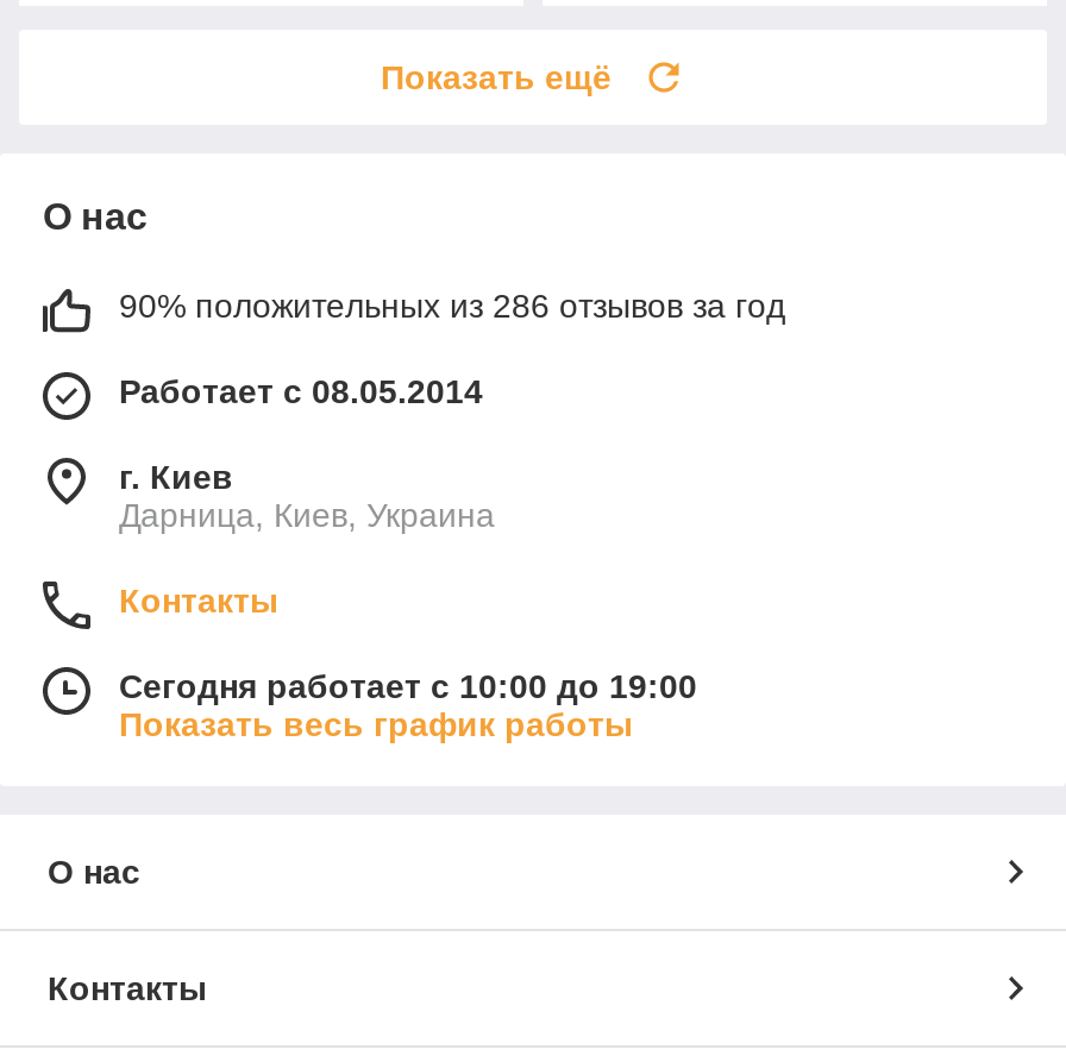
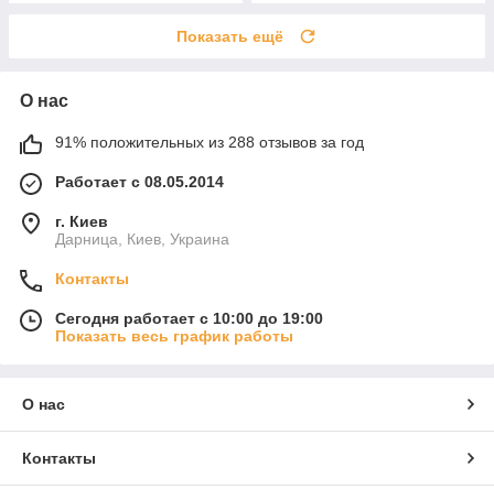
- 90% положительных из 286 отзывов за год
+ 91% положительных из 288 отзывов за год
